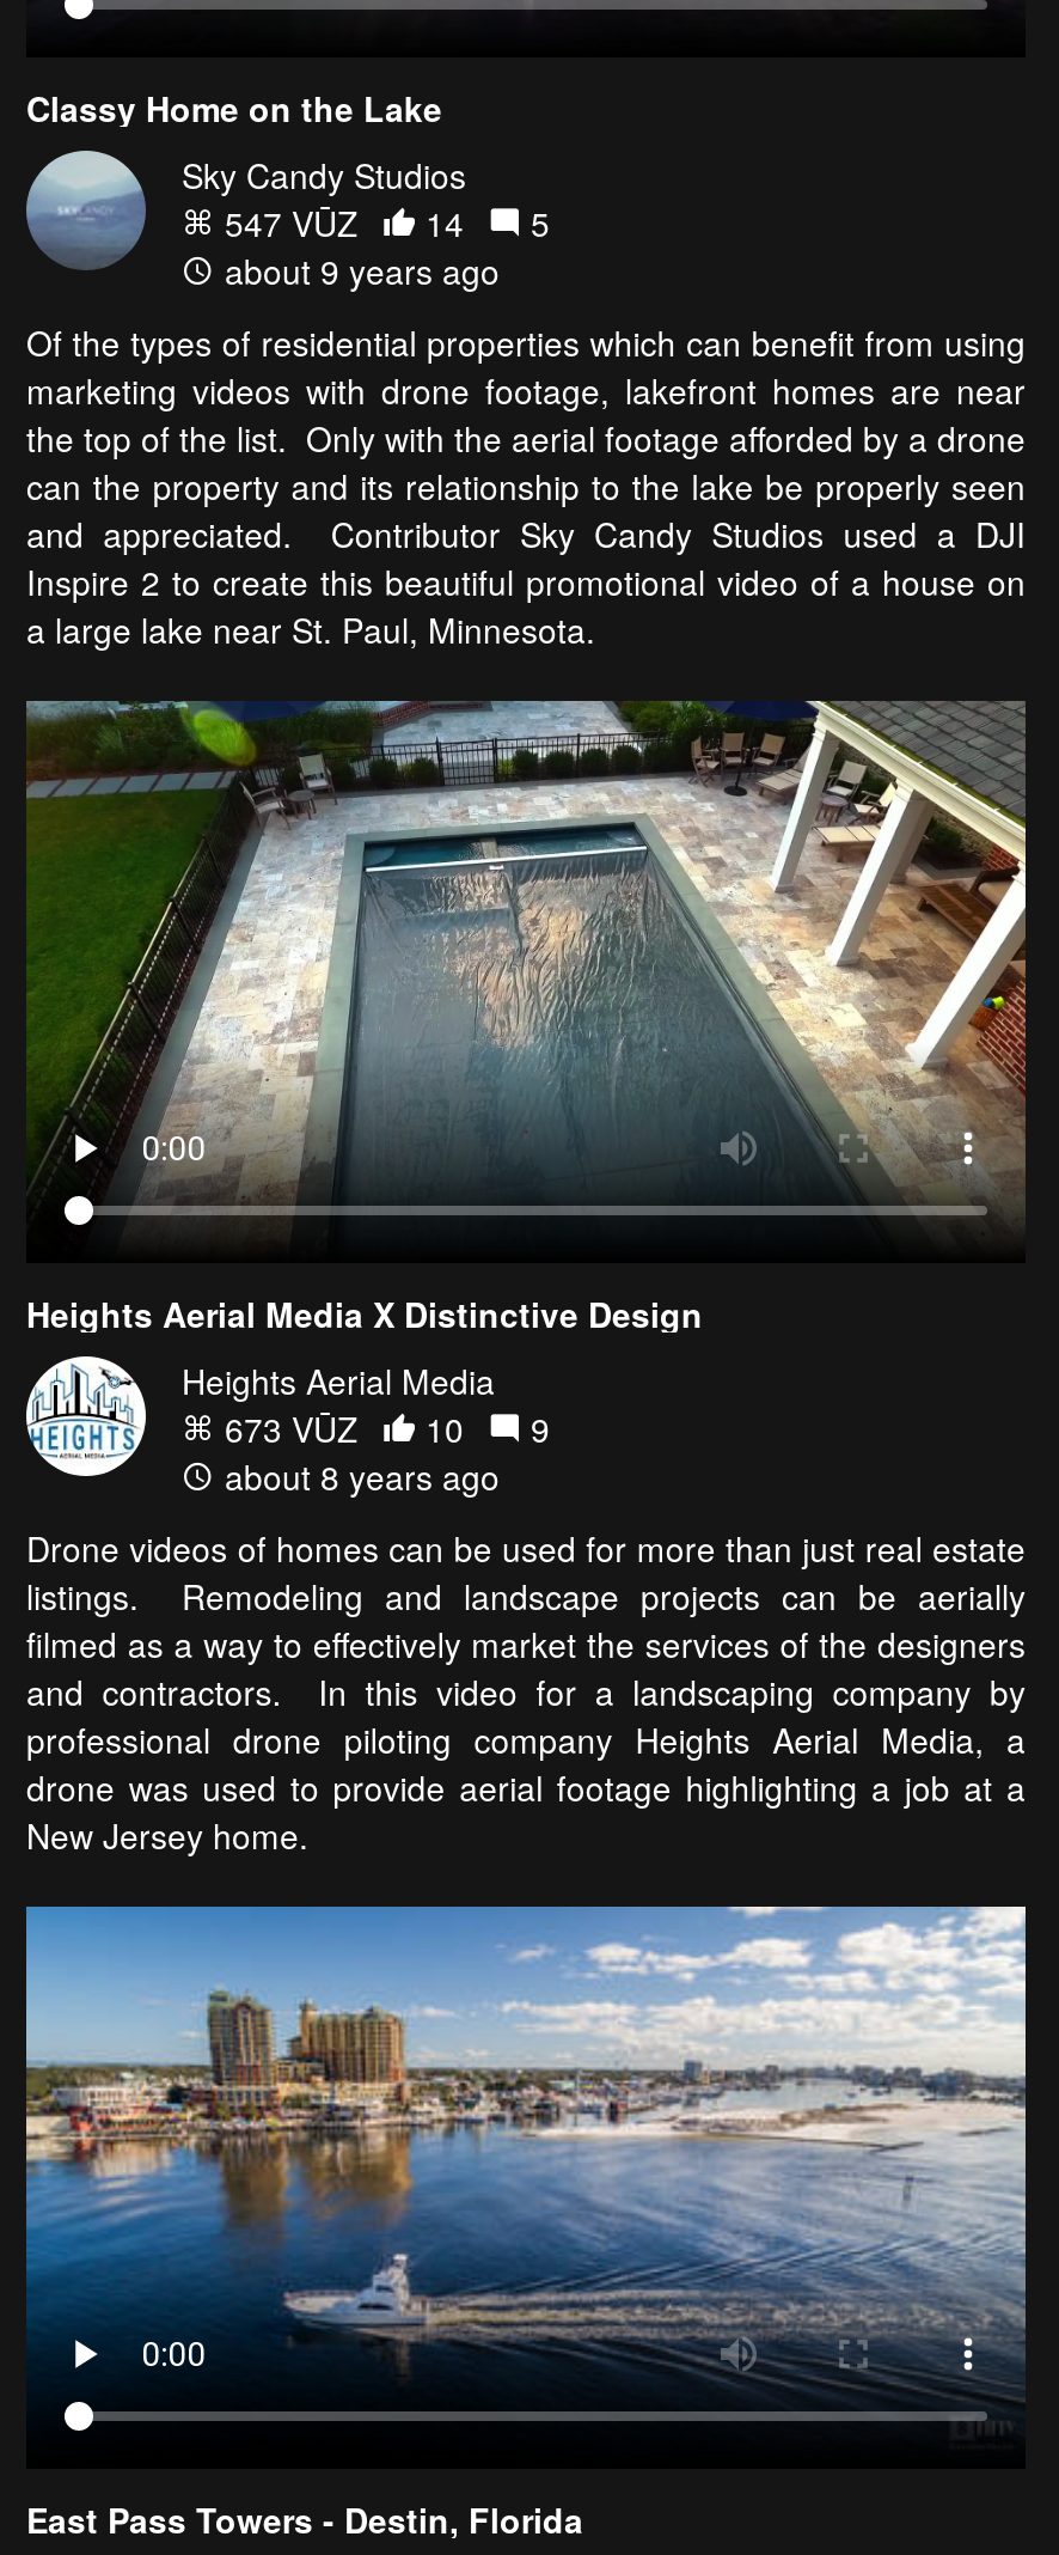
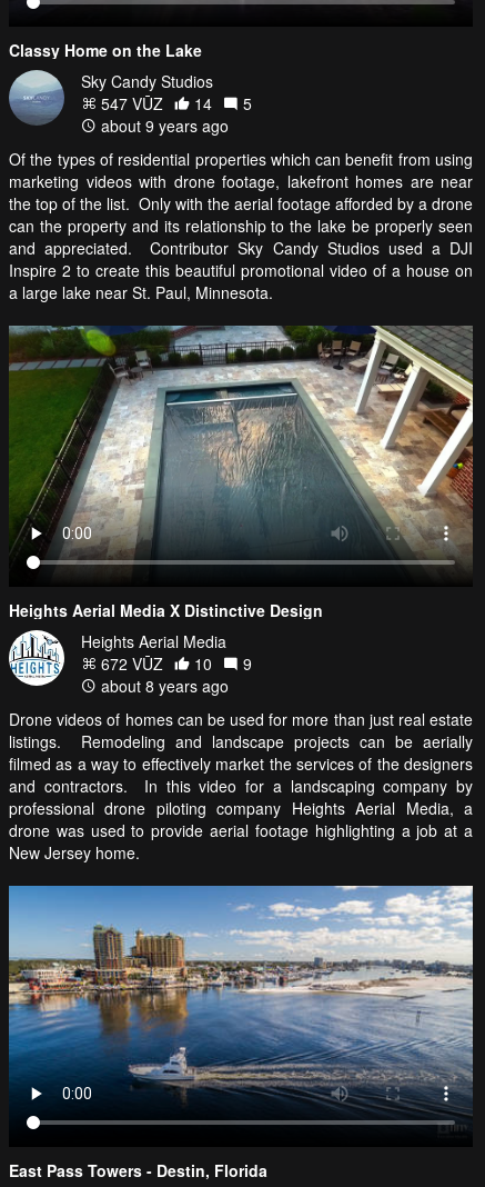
- 673 VŪZ 10 9
+ 672 VŪZ 10 9
